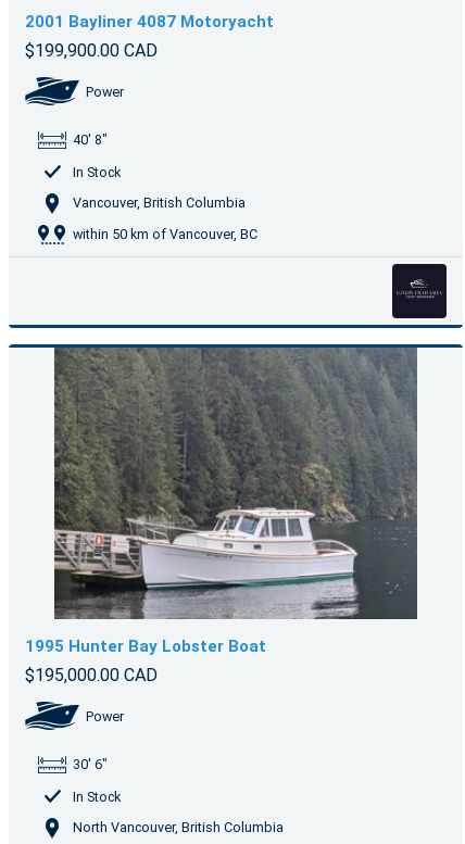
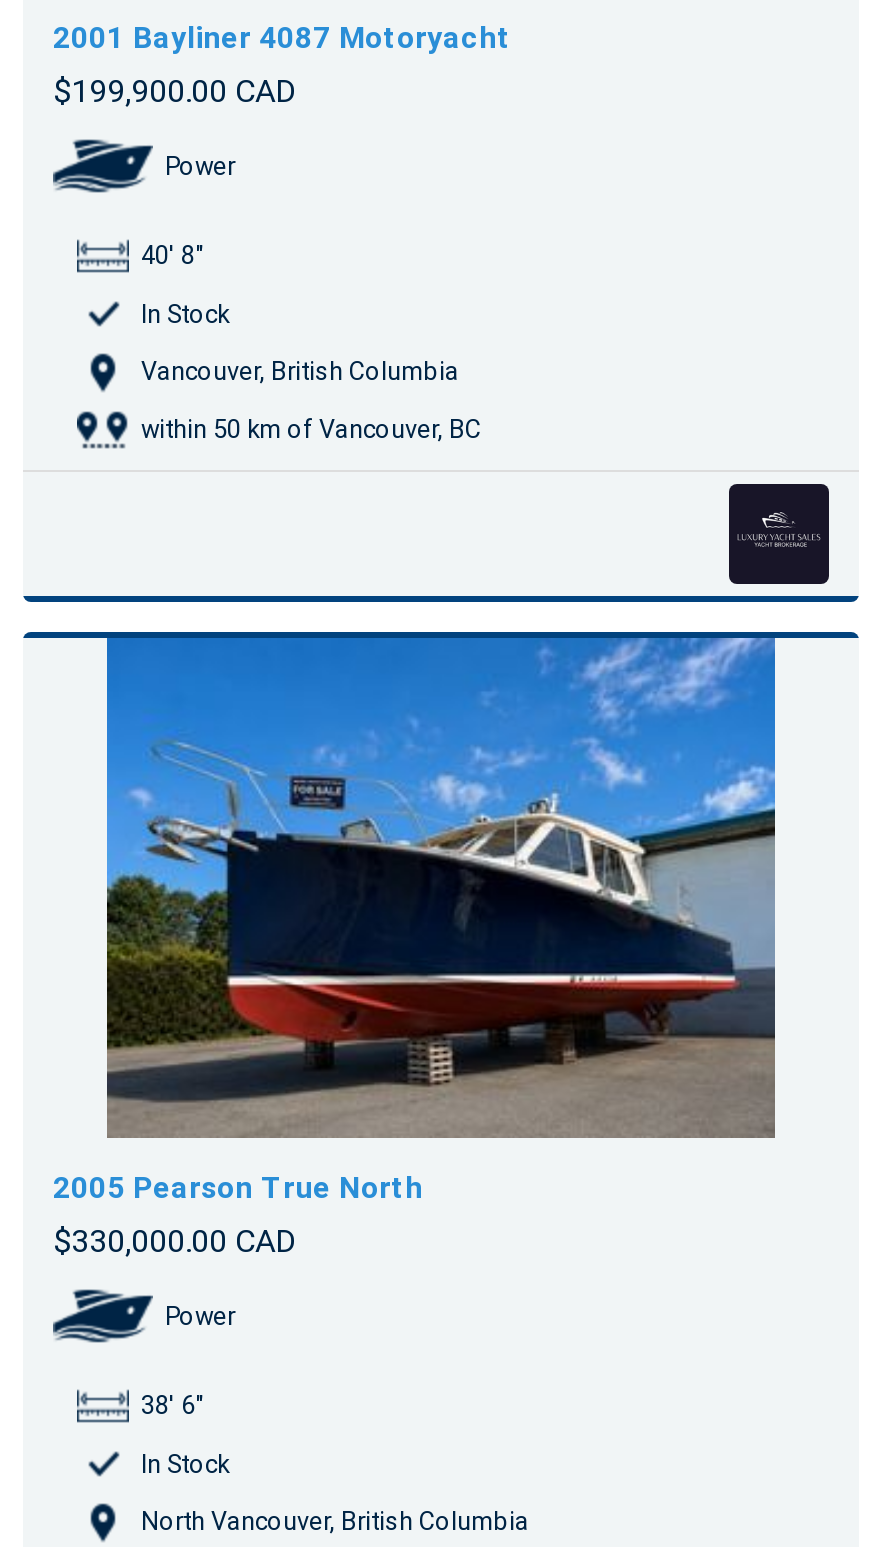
- [image]
- 1995 Hunter Bay Lobster Boat
- $195,000.00 CAD
+ [image]
+ 2005 Pearson True North
+ $330,000.00 CAD

- 30' 6"
+ 38' 6"
